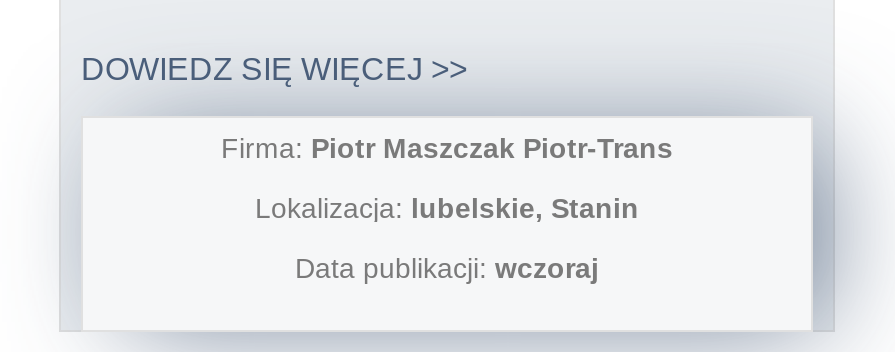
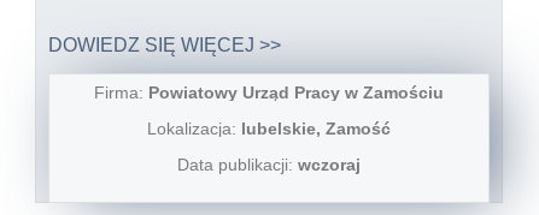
- Firma: Piotr Maszczak Piotr-Trans
+ Firma: Powiatowy Urząd Pracy w Zamościu

- Lokalizacja: lubelskie, Stanin
+ Lokalizacja: lubelskie, Zamość
